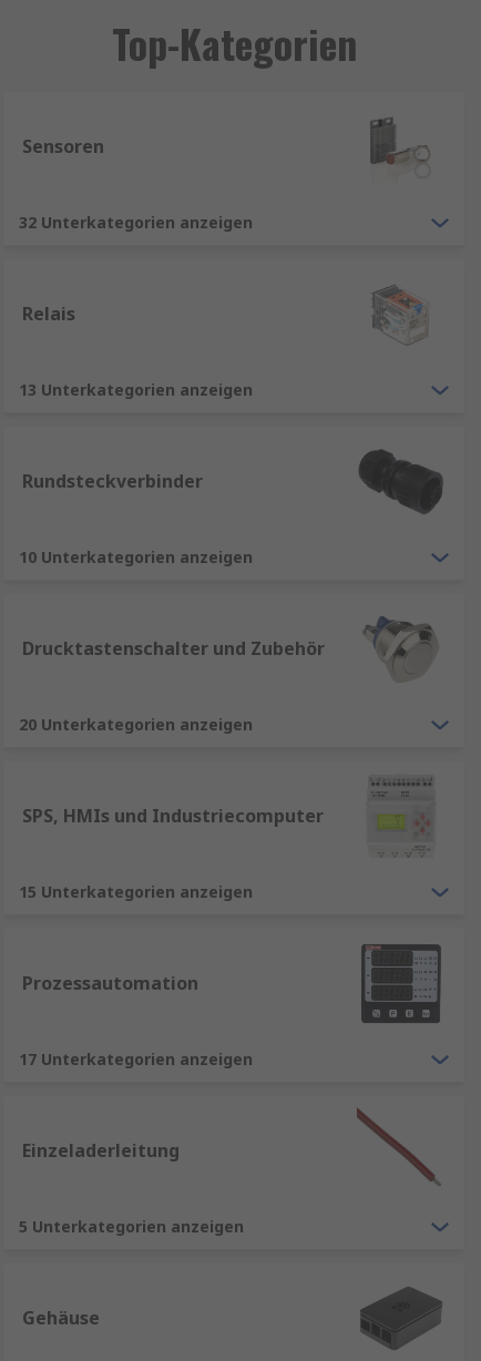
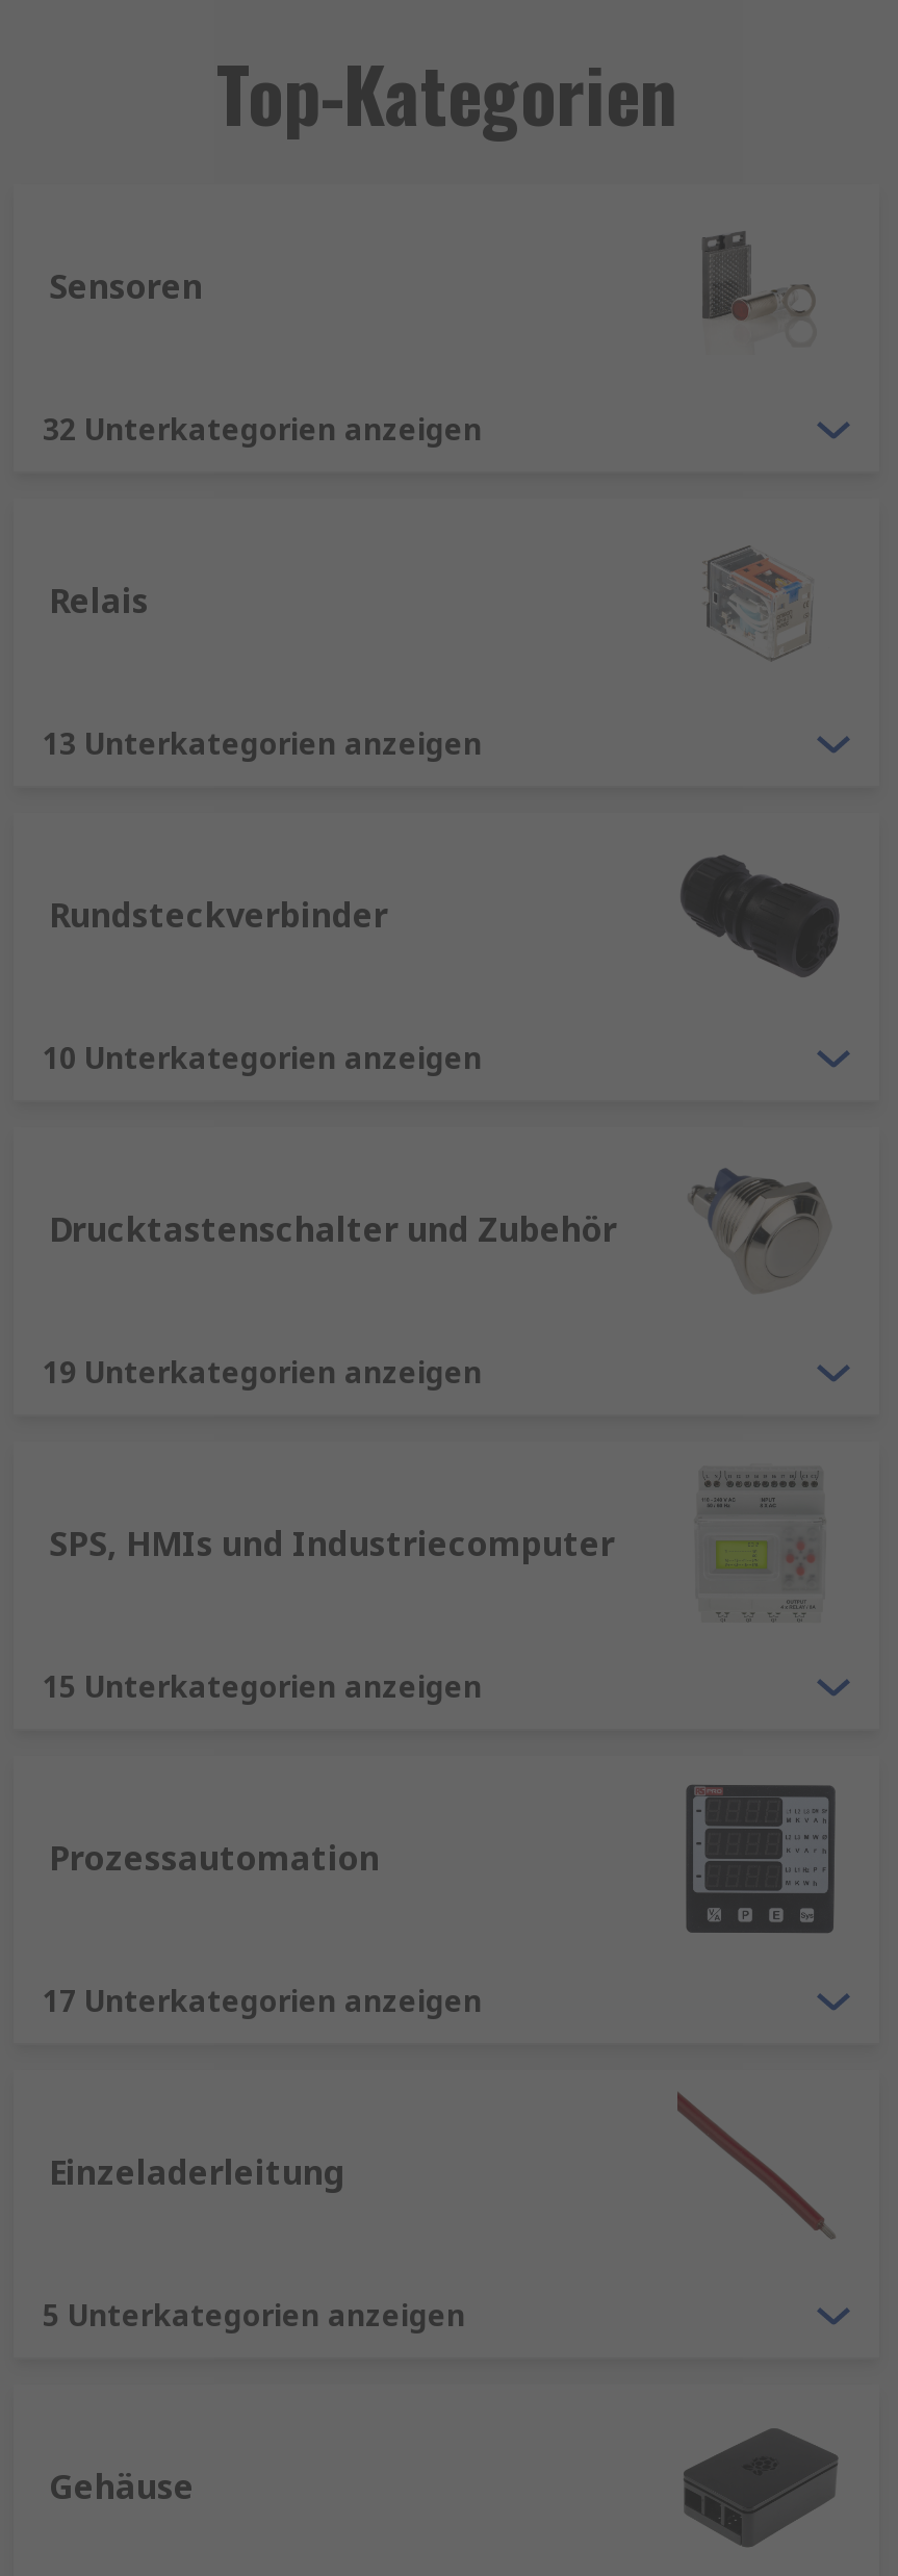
- 20 Unterkategorien anzeigen
+ 19 Unterkategorien anzeigen
